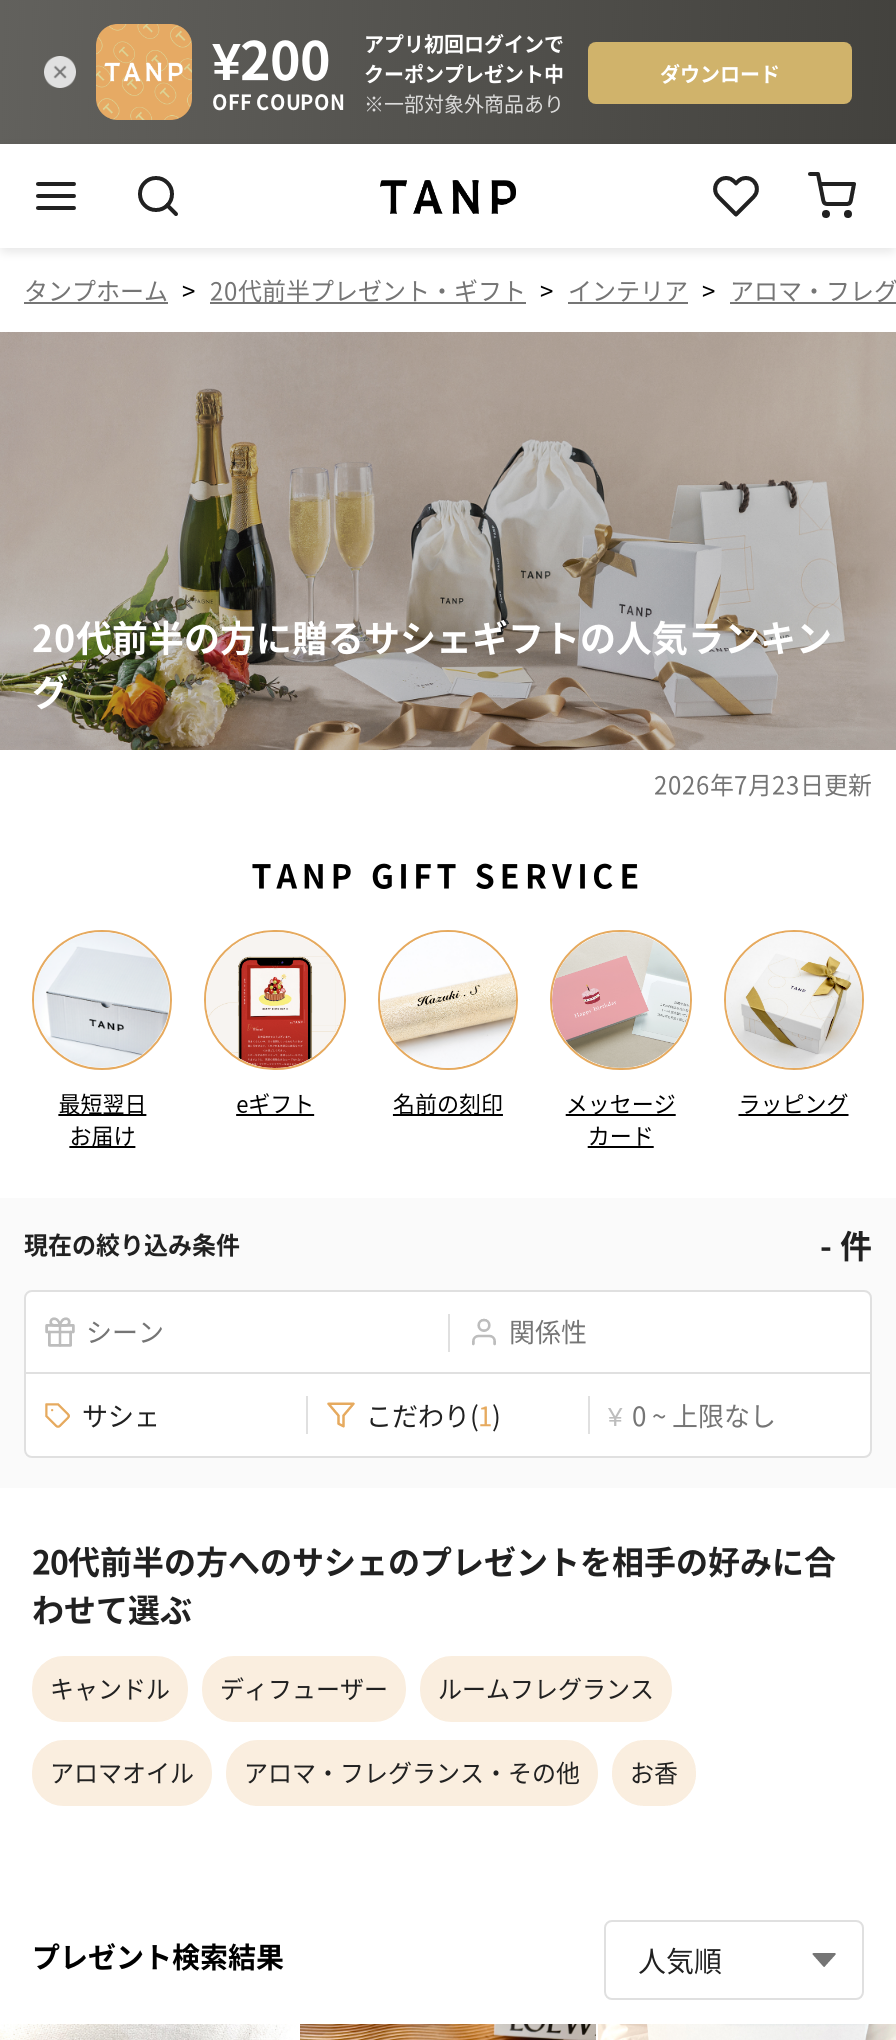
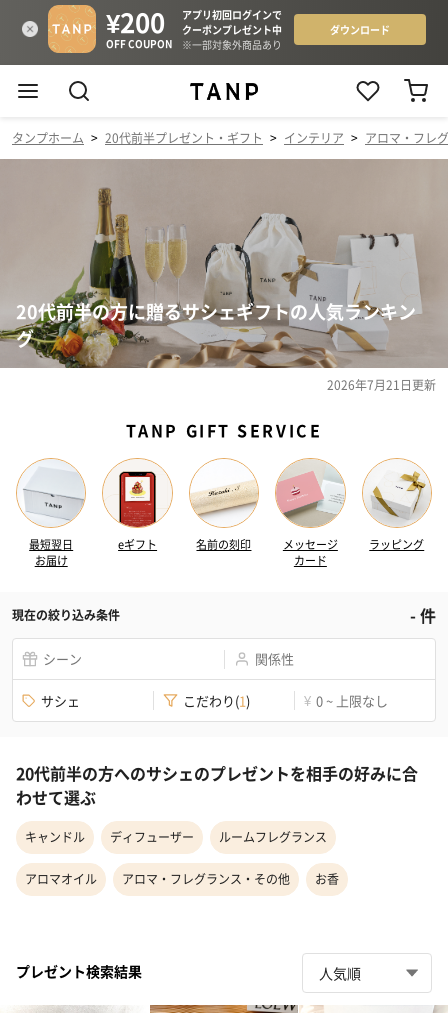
- 2026年7月23日更新
+ 2026年7月21日更新
